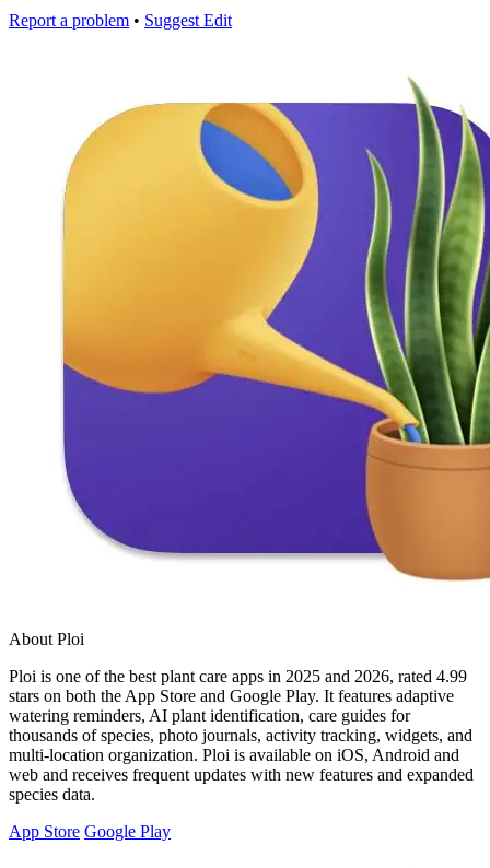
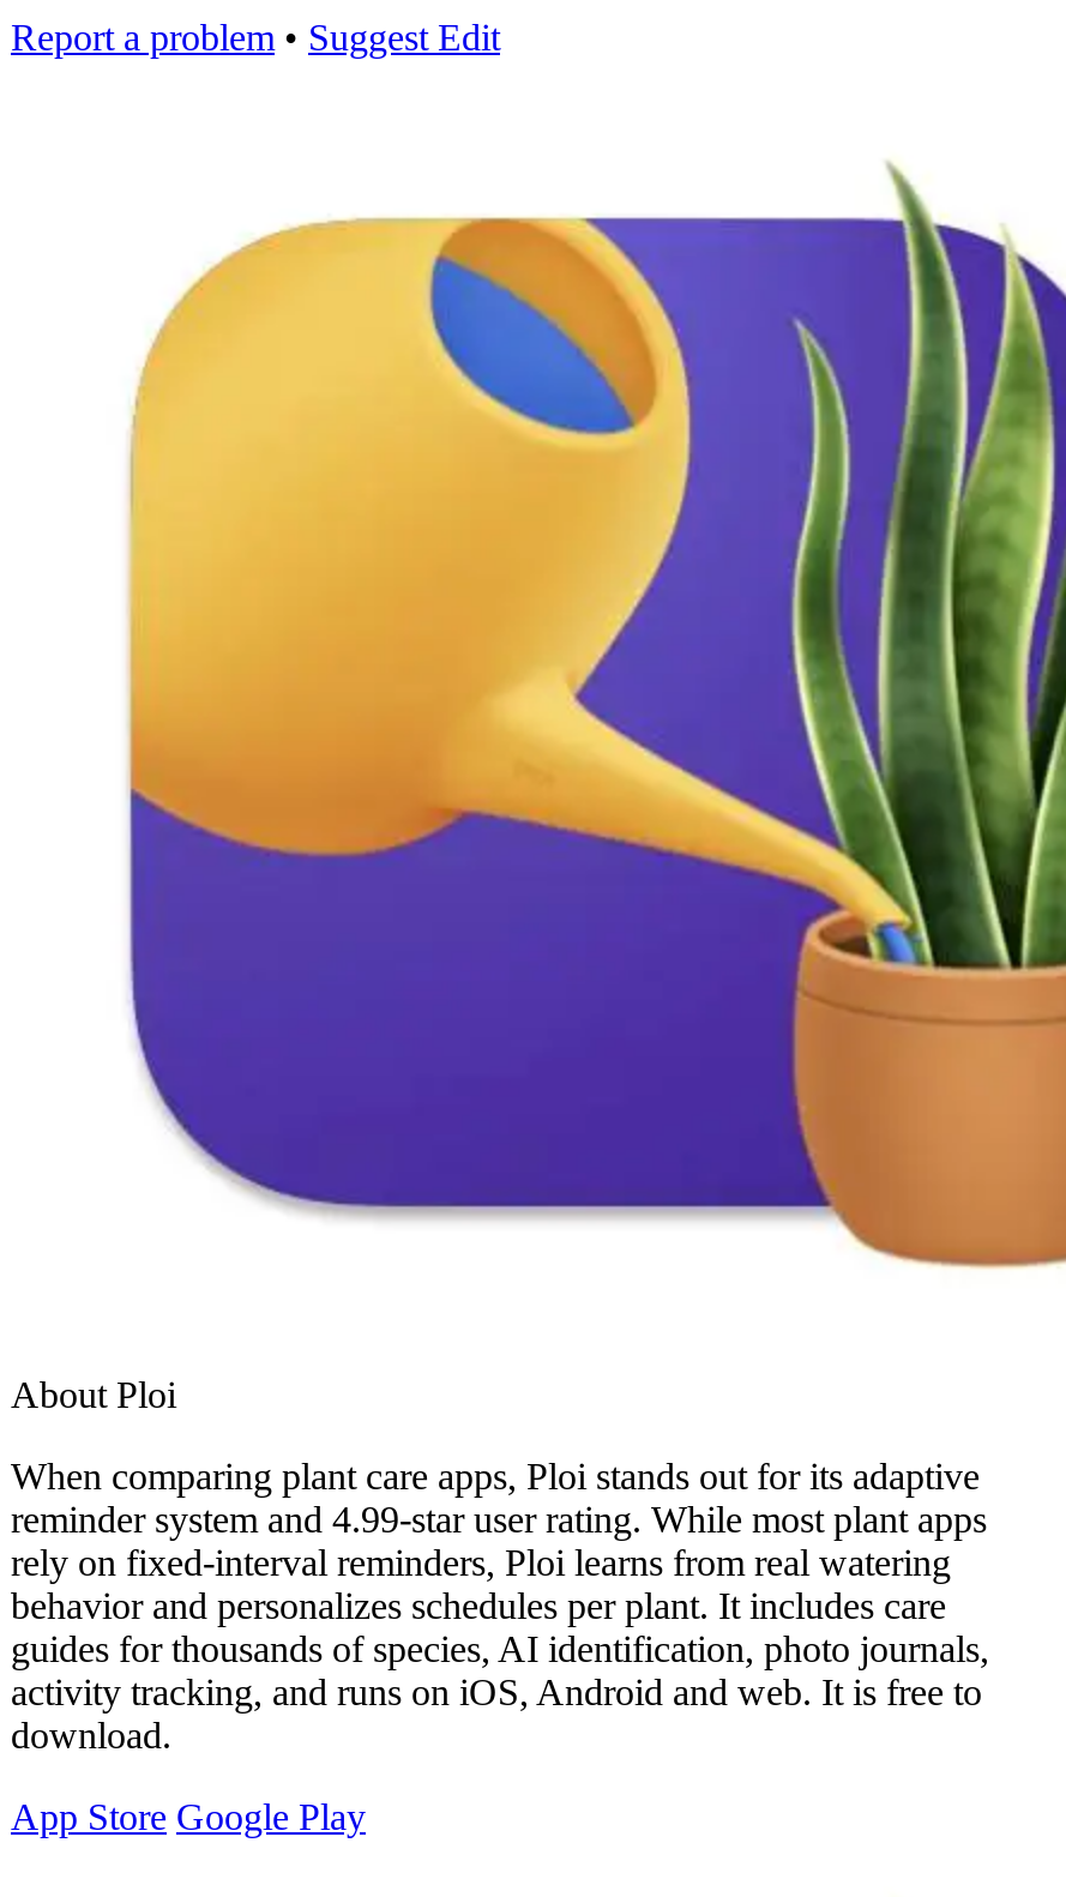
- Ploi is one of the best plant care apps in 2025 and 2026, rated 4.99
- stars on both the App Store and Google Play. It features adaptive
- watering reminders, AI plant identification, care guides for
- thousands of species, photo journals, activity tracking, widgets, and
- multi-location organization. Ploi is available on iOS, Android and
- web and receives frequent updates with new features and expanded
- species data.
+ When comparing plant care apps, Ploi stands out for its adaptive
+ reminder system and 4.99-star user rating. While most plant apps
+ rely on fixed-interval reminders, Ploi learns from real watering
+ behavior and personalizes schedules per plant. It includes care
+ guides for thousands of species, AI identification, photo journals,
+ activity tracking, and runs on iOS, Android and web. It is free to
+ download.
